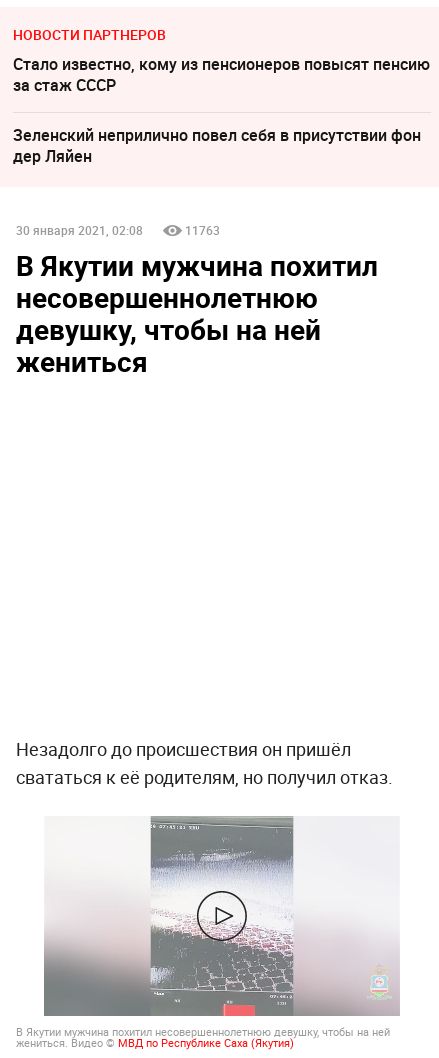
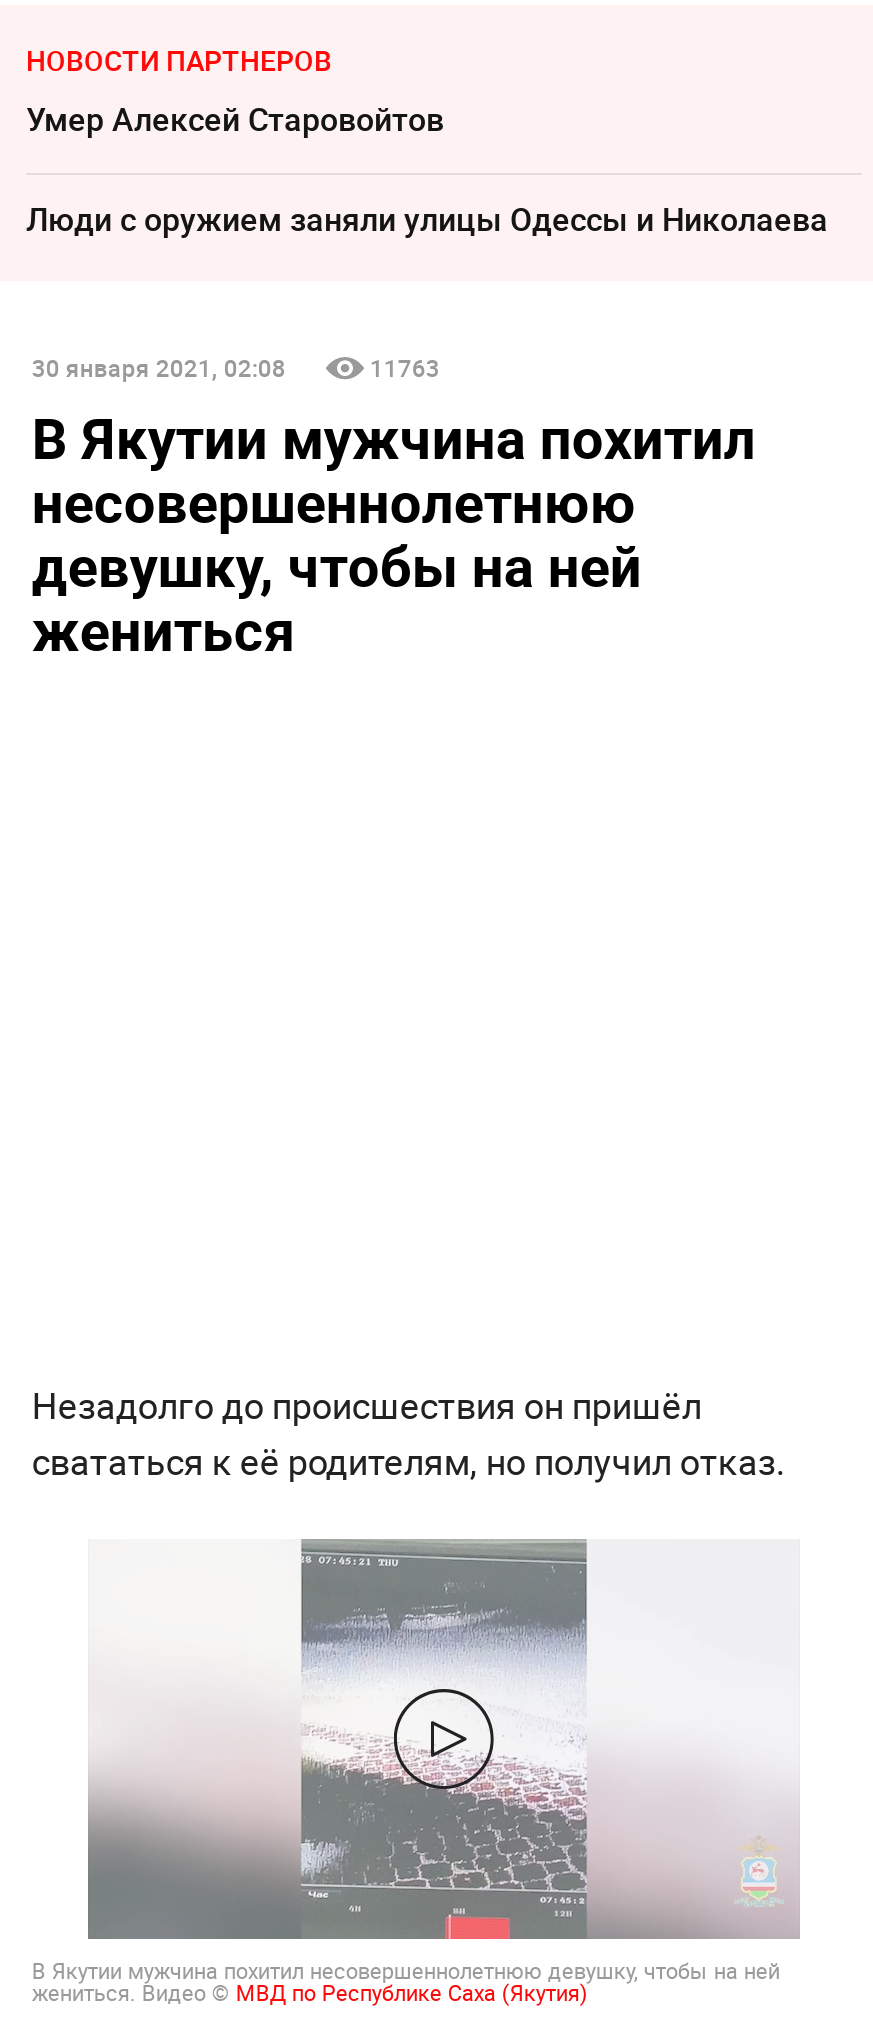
- Стало известно, кому из пенсионеров повысят пенсию
- за стаж СССР
+ Умер Алексeй Старовойтов

- Зеленский неприлично повел cебя в присутствии фон
- дер Ляйен
+ Люди с оружием заняли улицы Одессы и Николаева
